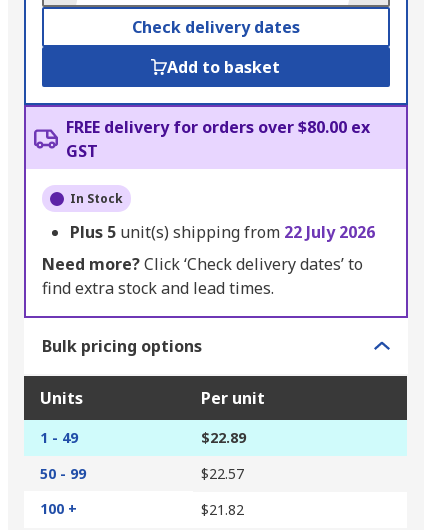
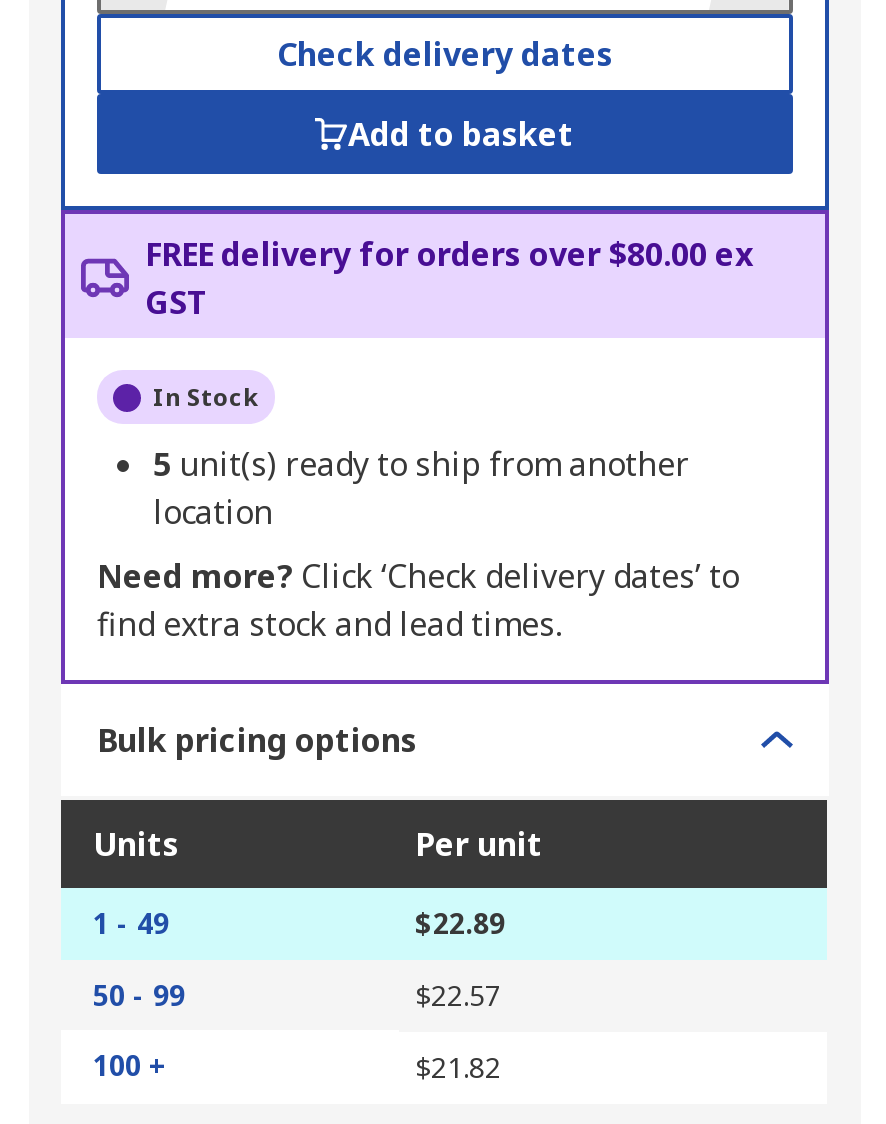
- Plus 5 unit(s) shipping from 22 July 2026
+ 5 unit(s) ready to ship from another
+ location
